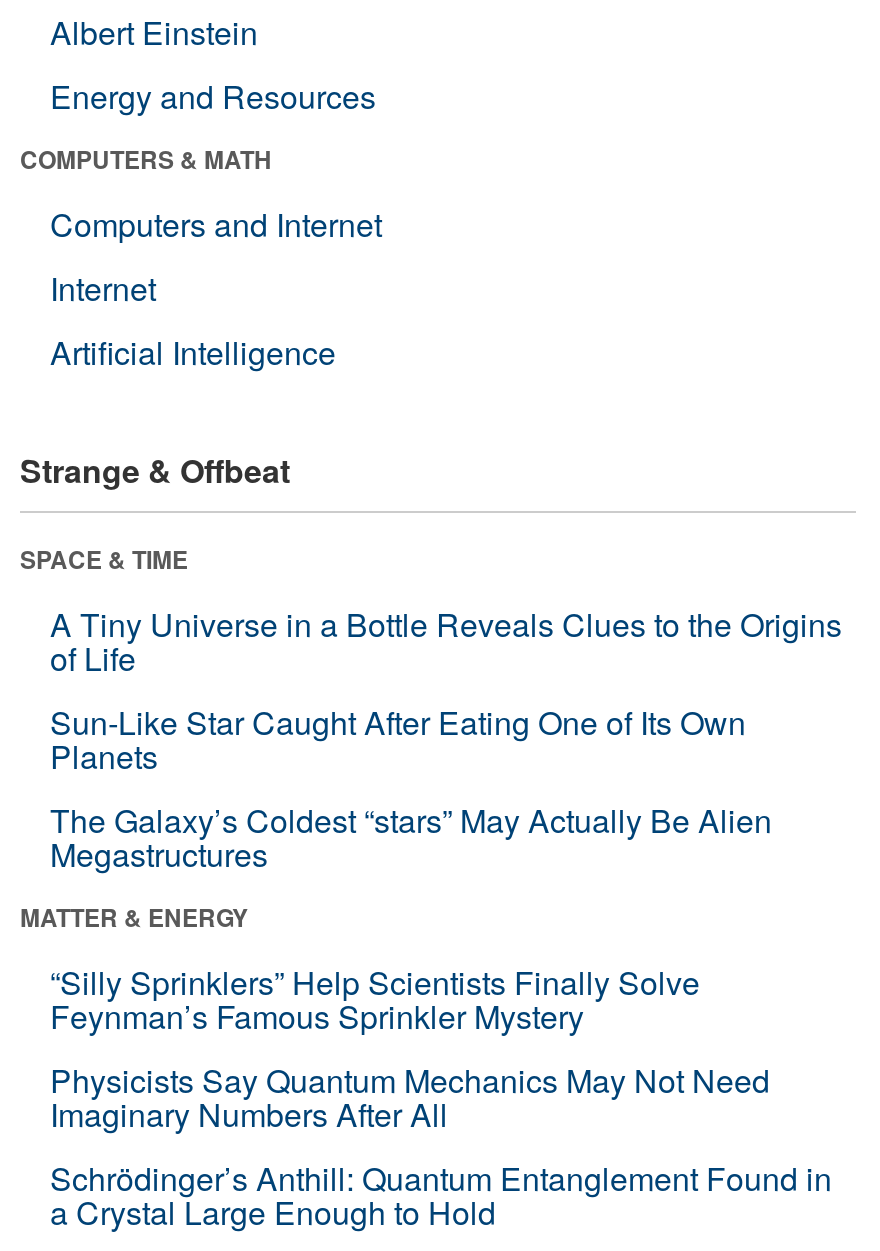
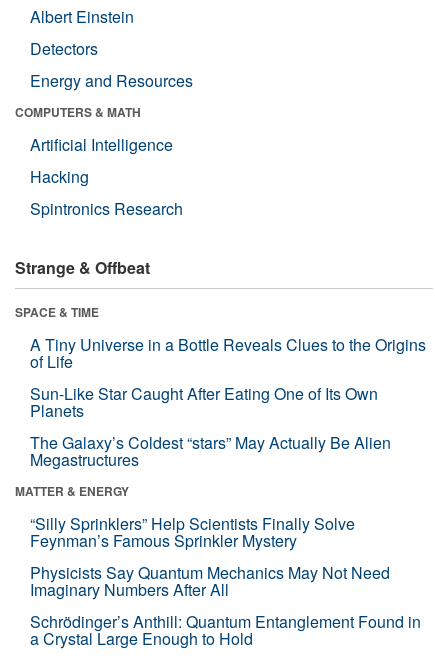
+ Detectors

- Computers and Internet
- Internet

moved up: Artificial Intelligence

+ Hacking
+ Spintronics Research
